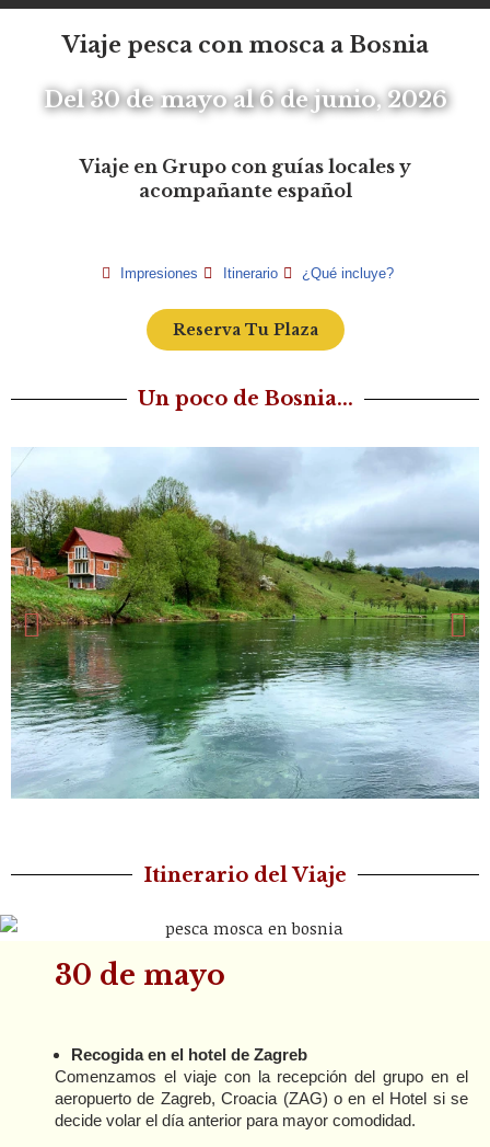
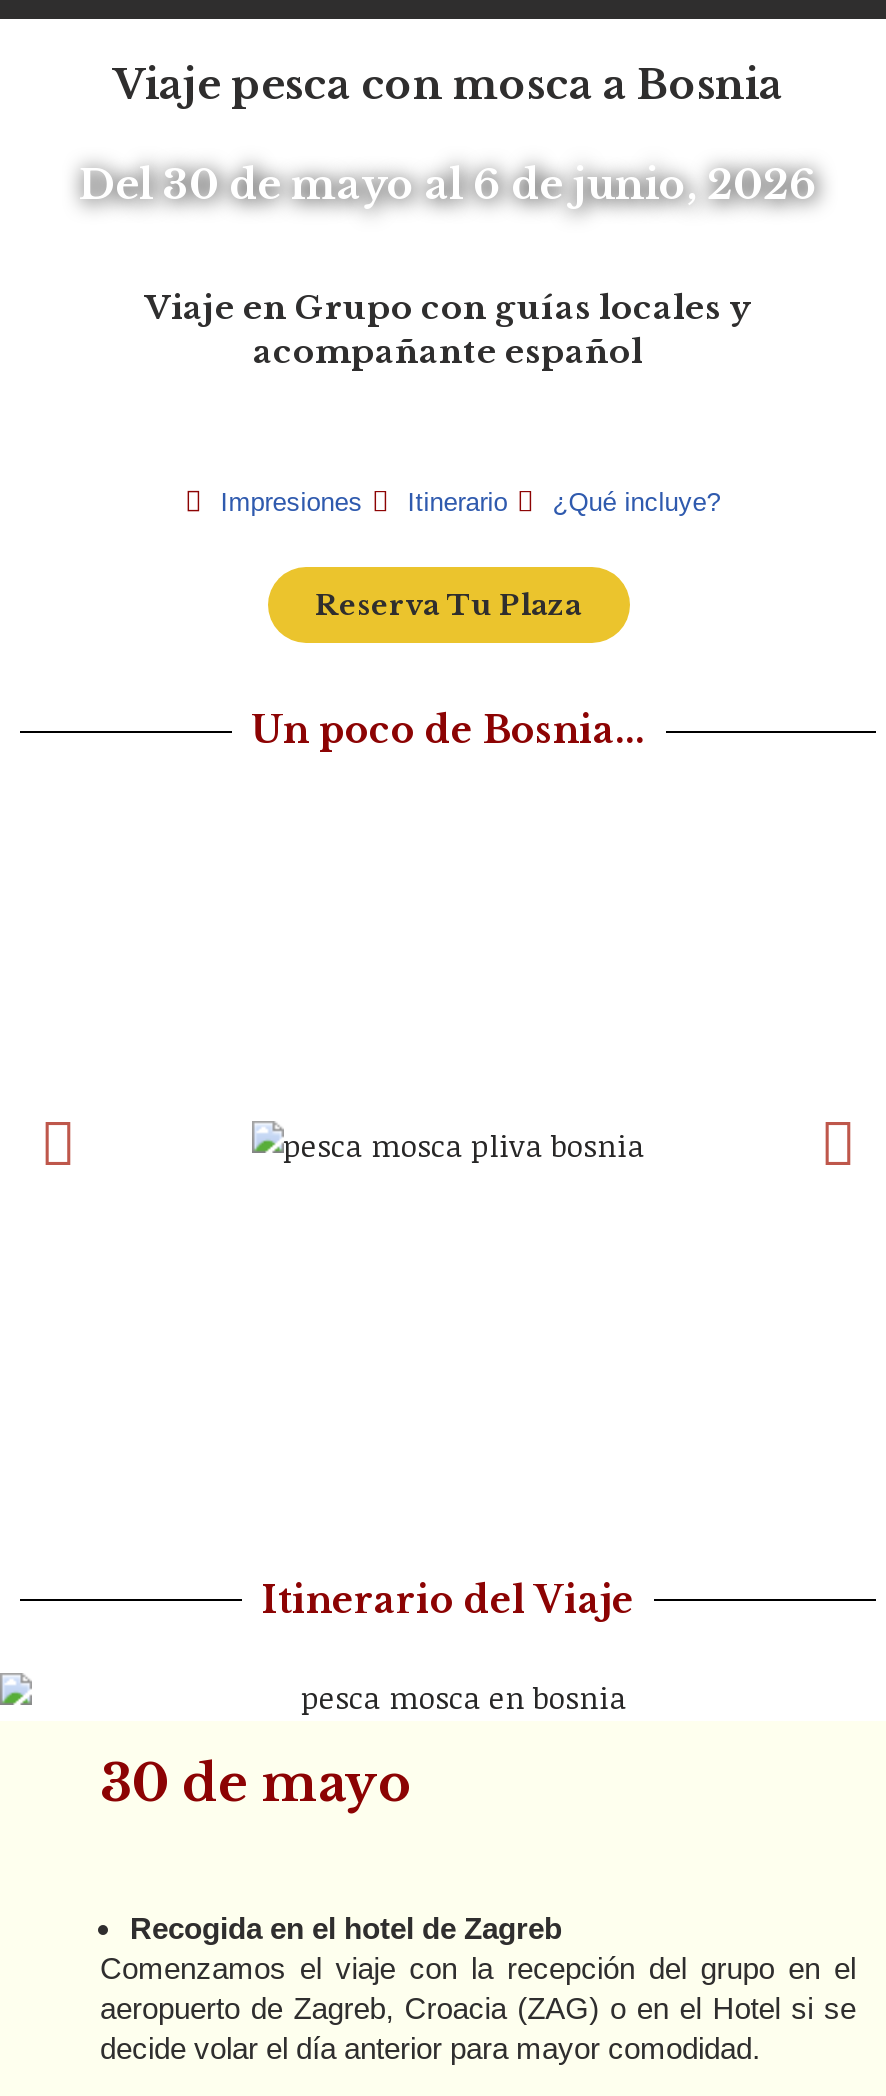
- [image]
